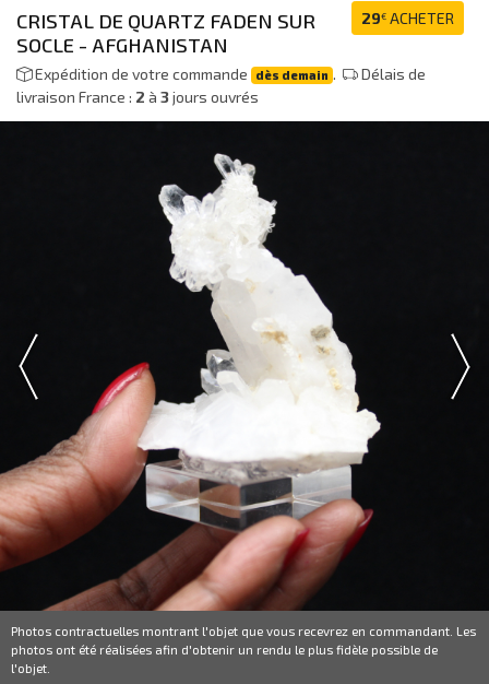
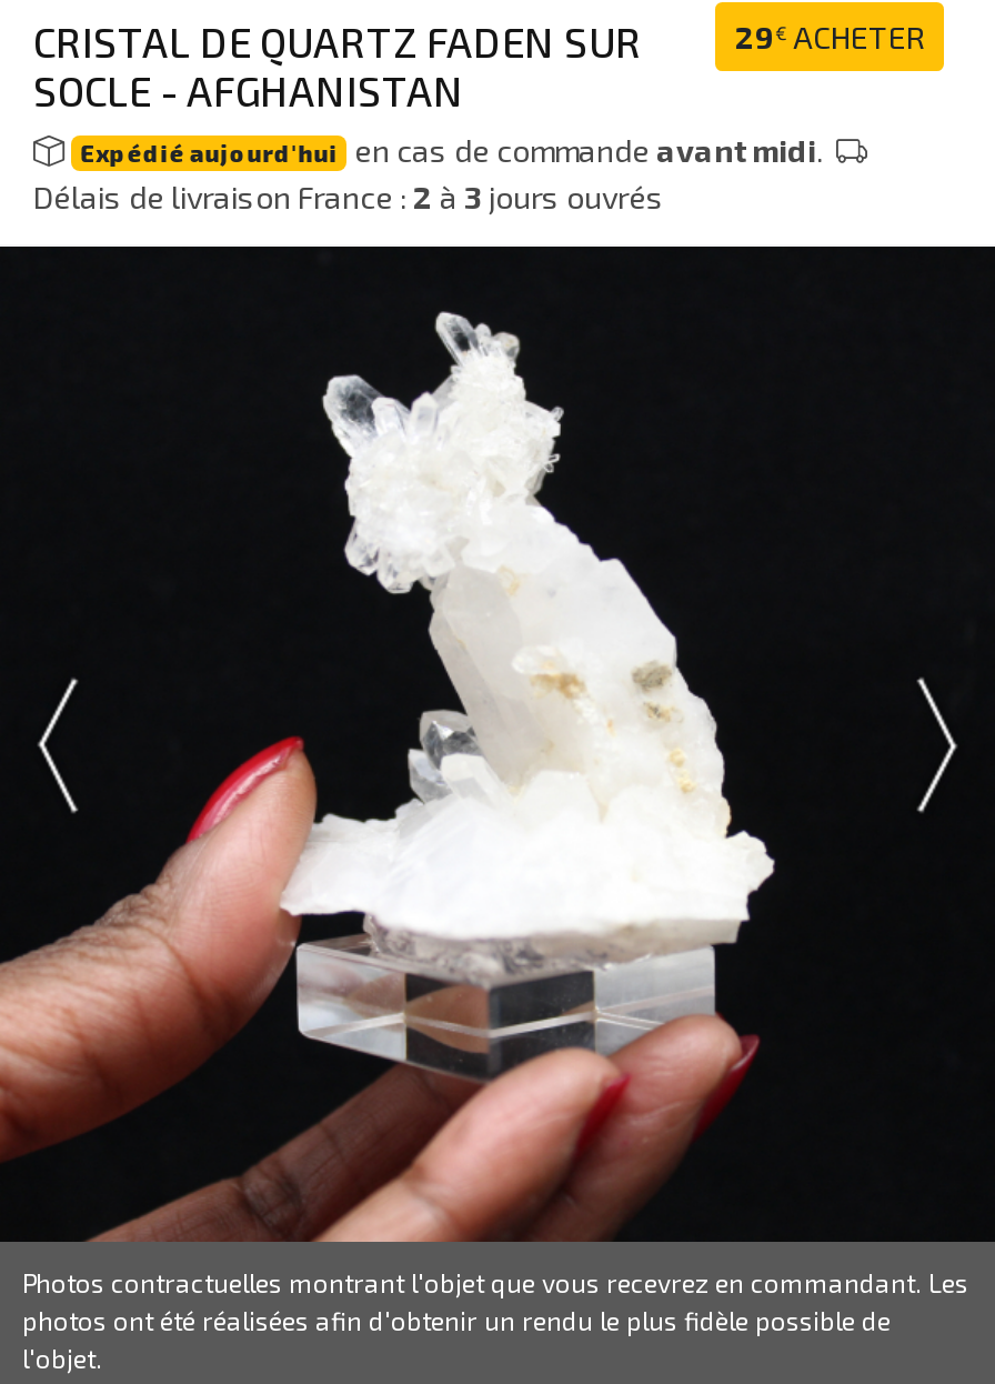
- Expédition de votre commande dès demain .
- Délais de
- livraison France : 2 à 3 jours ouvrés
+ Expédié aujourd'hui en cas de commande avant midi.
+ Délais de livraison France : 2 à 3 jours ouvrés
